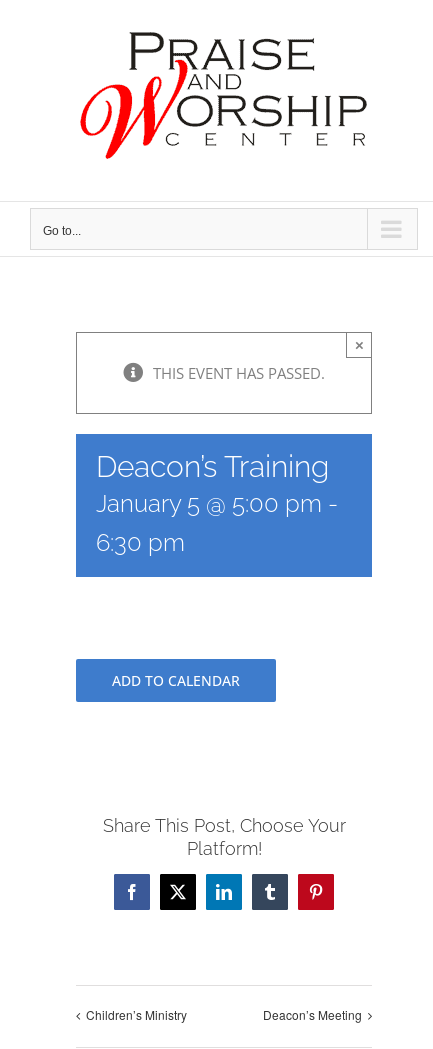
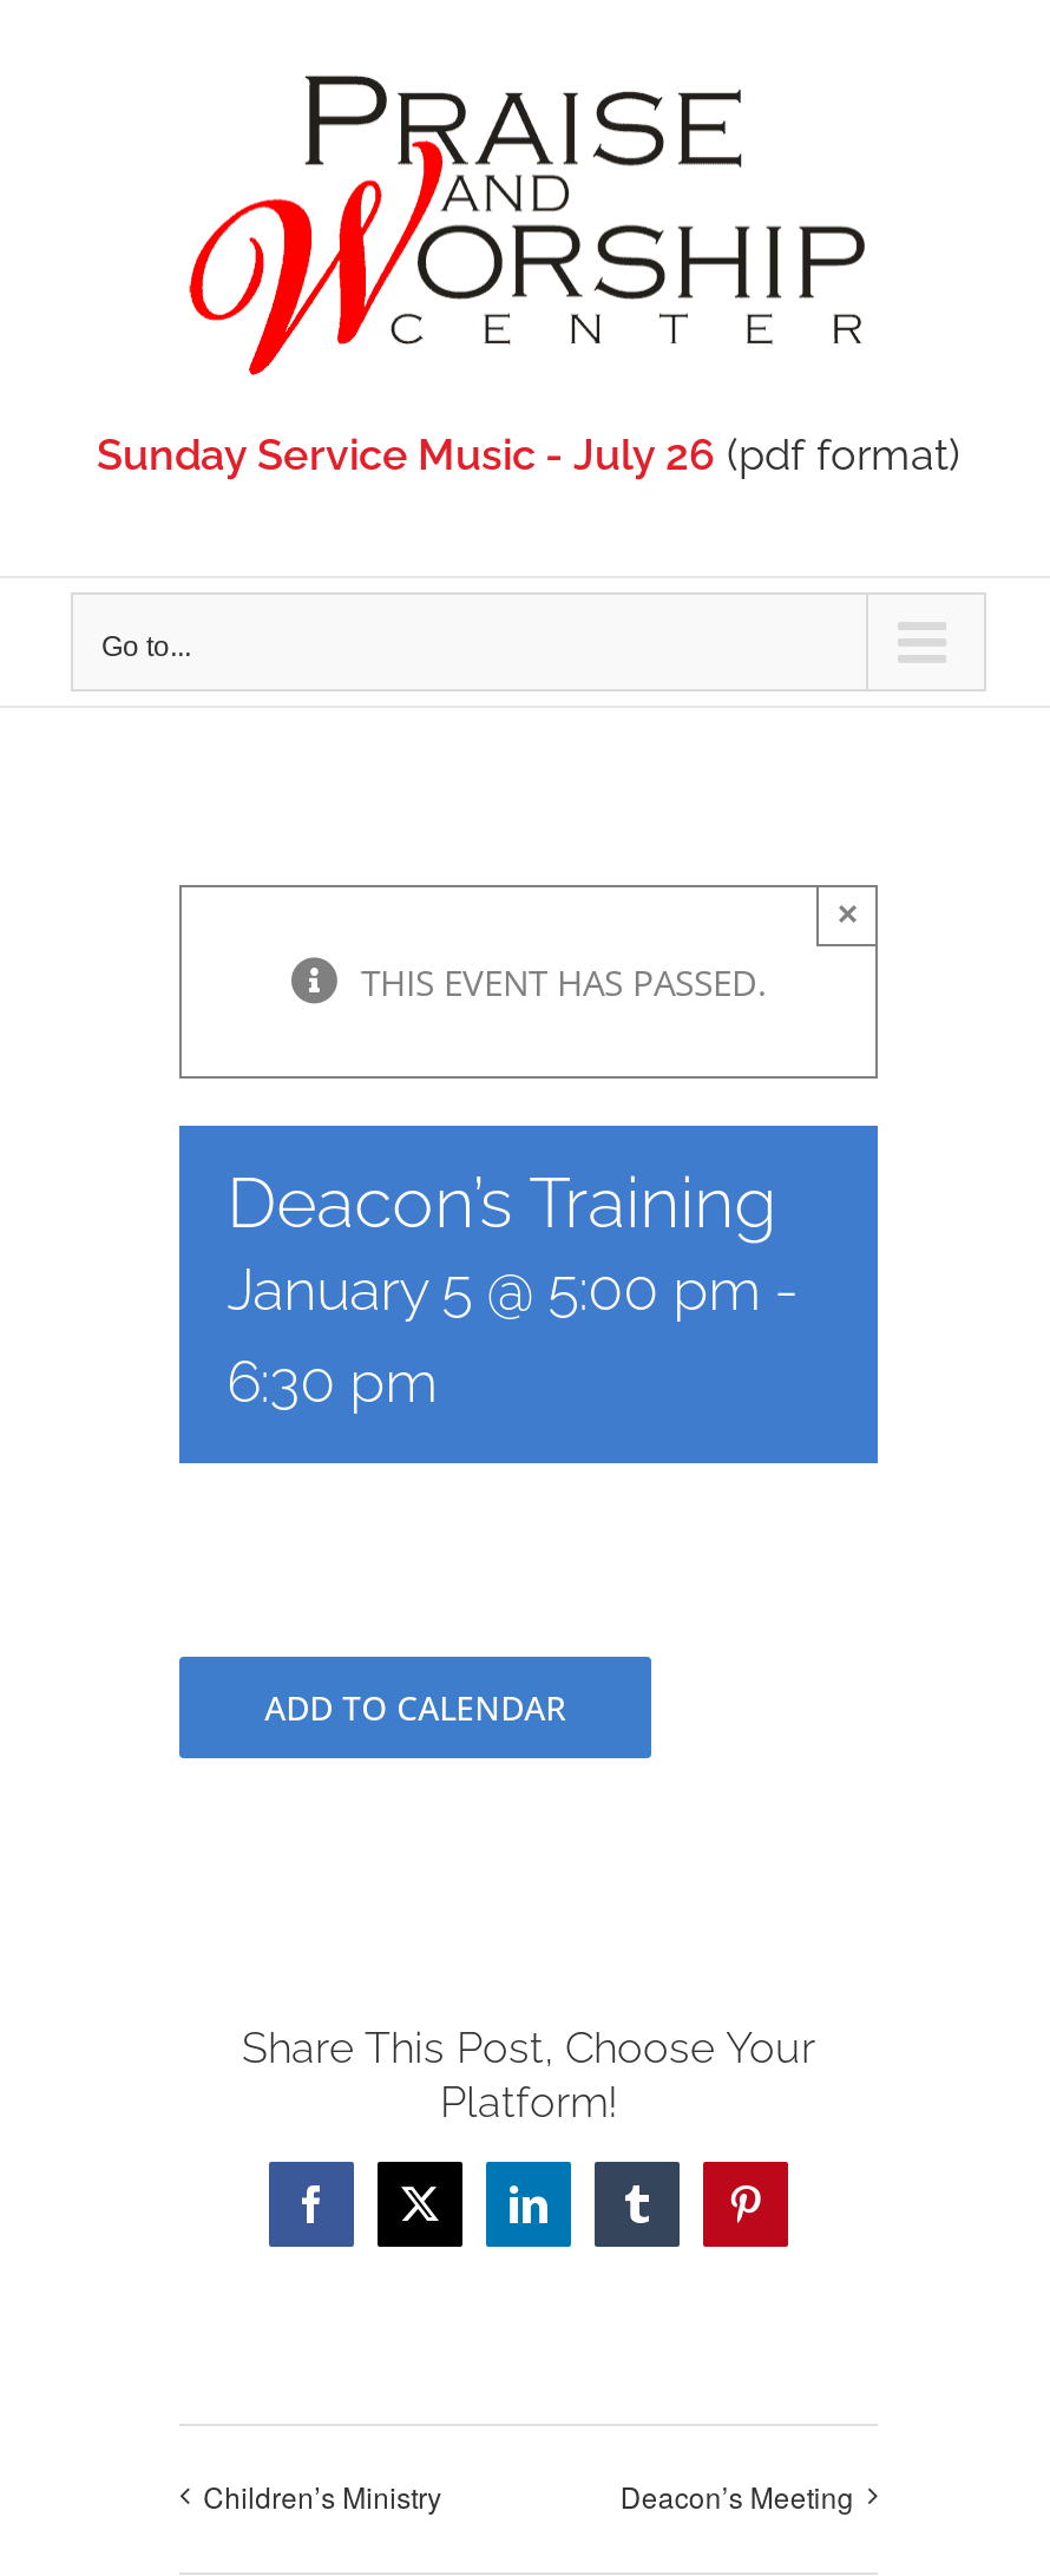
+ Sunday Service Music - July 26 (pdf format)
